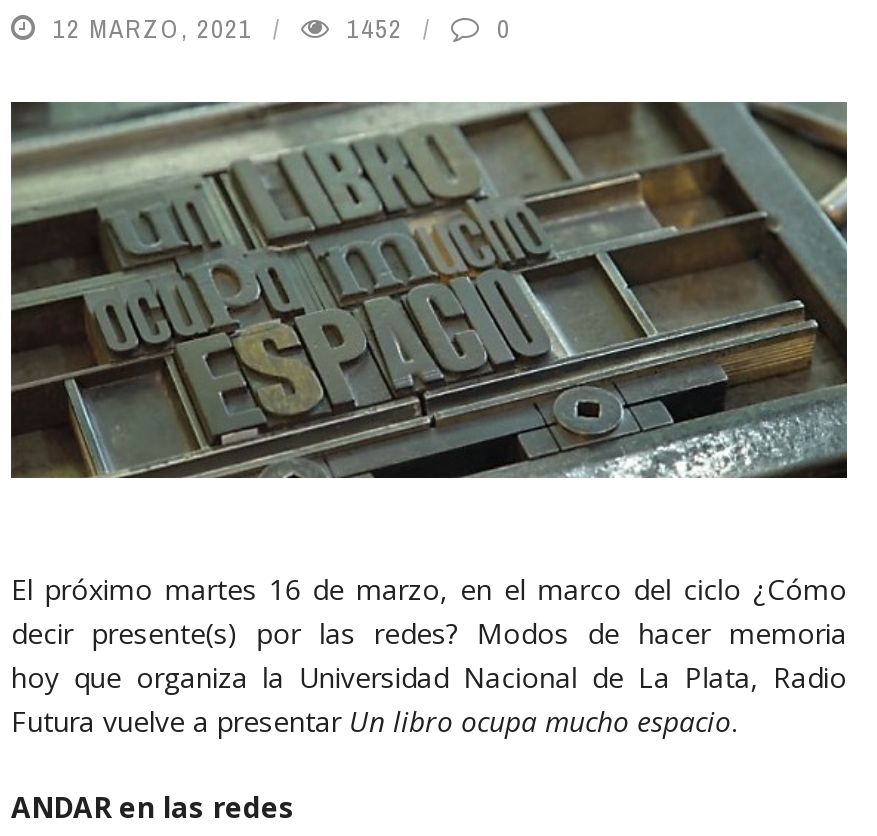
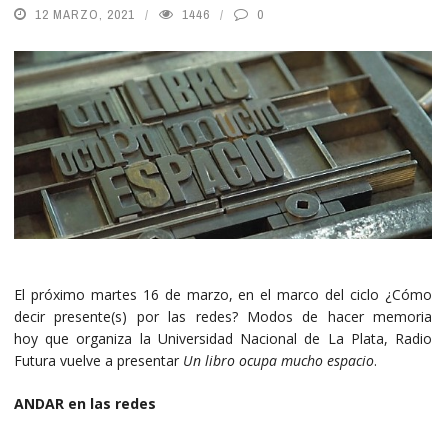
- 1452
+ 1446
